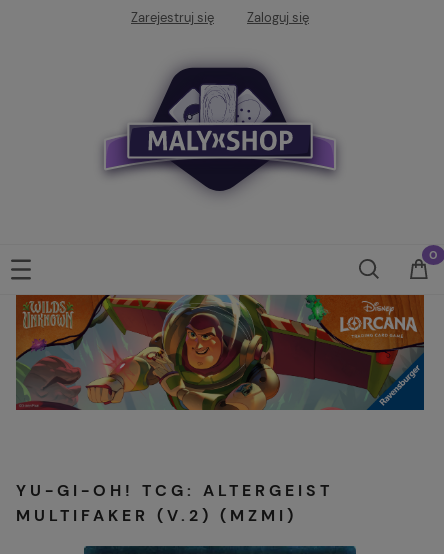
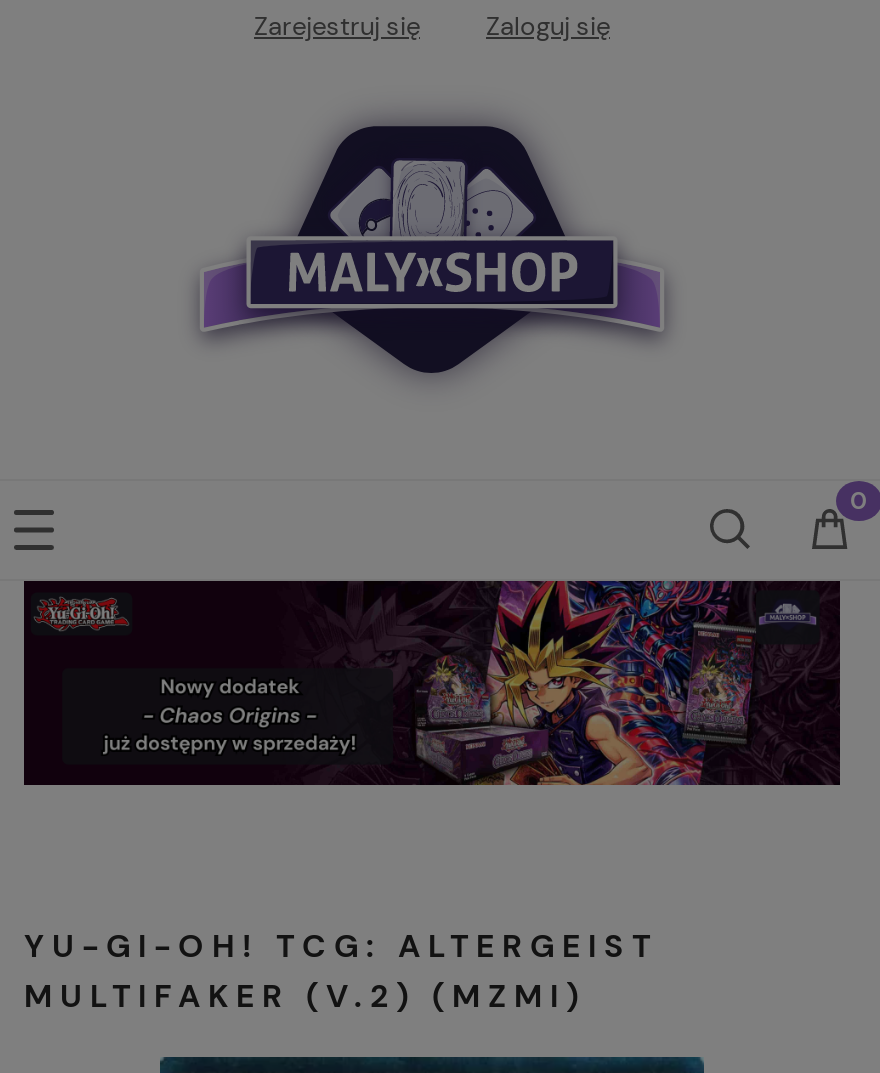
- [image]
+ [image]
